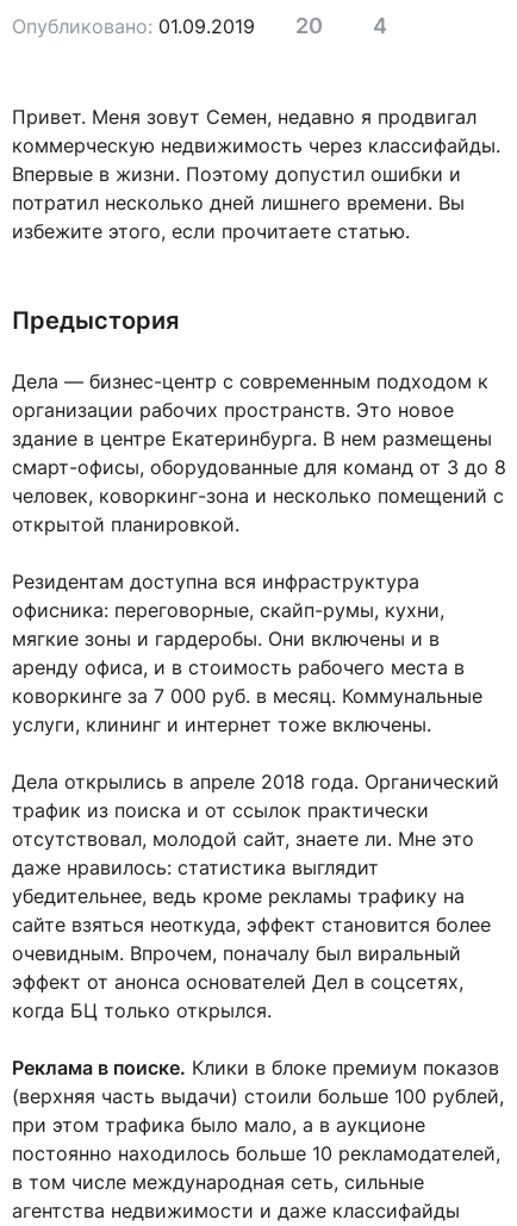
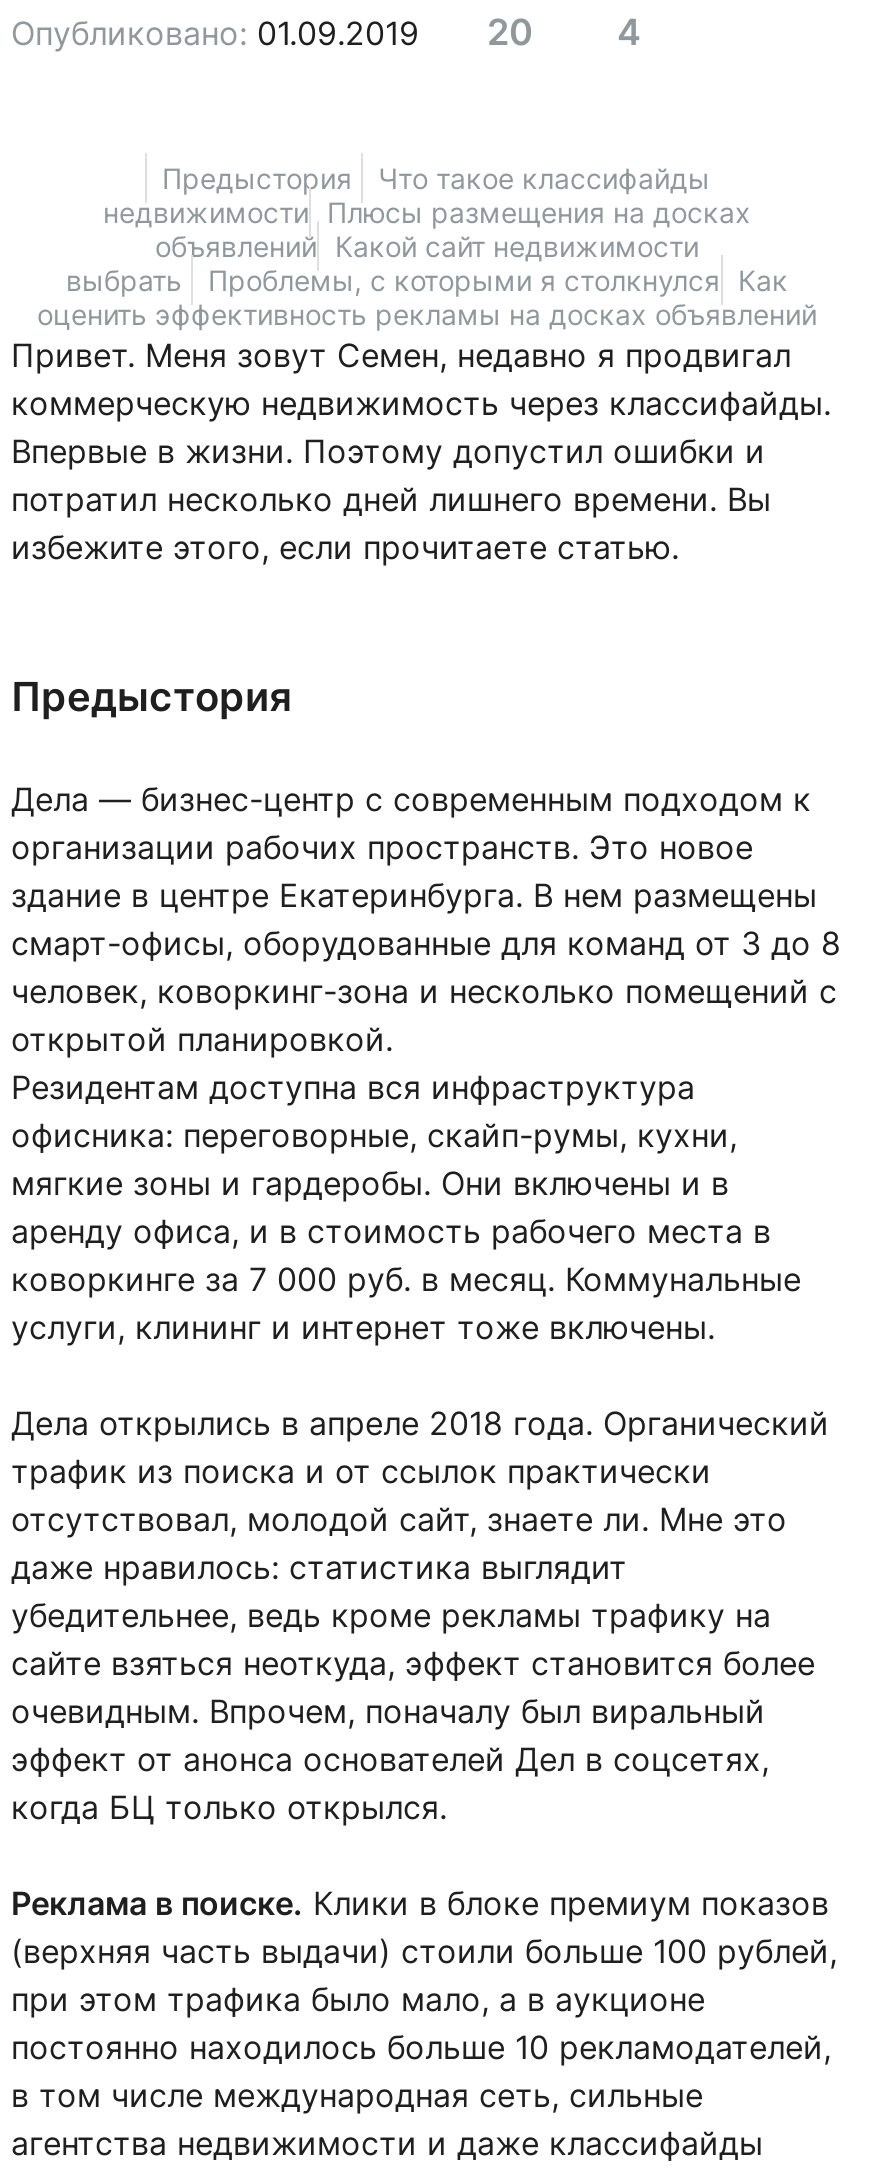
+ Предыстория Что такое классифайды
+ недвижимости Плюсы размещения на досках
+ объявлений Какой сайт недвижимости
+ выбрать Проблемы, с которыми я столкнулся Как
+ оценить эффективность рекламы на досках объявлений

moved down: Привет. Меня зовут Семен, недавно я продвигал | коммерческую недвижимость через классифайды. | Впервые в жизни. Поэтому допустил ошибки и | ... | человек, коворкинг-зона и несколько помещений с | открытой планировкой.
